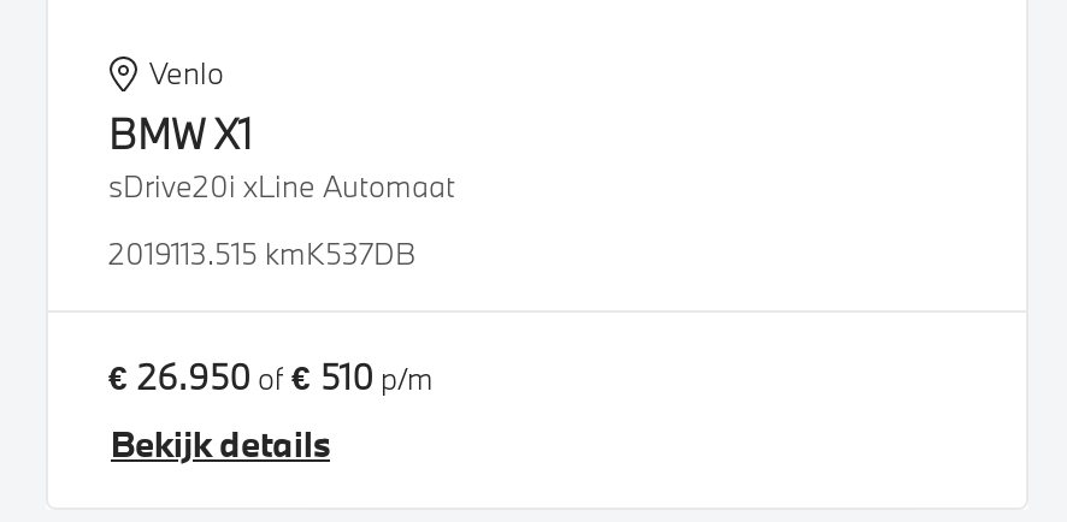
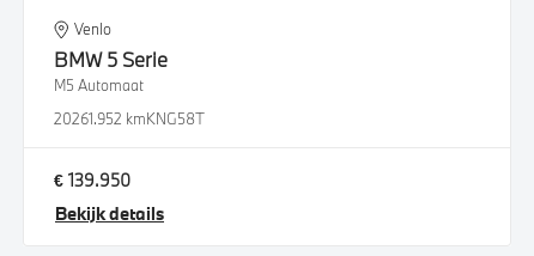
- BMW X1
- sDrive20i xLine Automaat
+ BMW 5 Serie
+ M5 Automaat

- 2019113.515 kmK537DB
+ 20261.952 kmKNG58T

- € 26.950 of € 510 p/m
+ € 139.950
